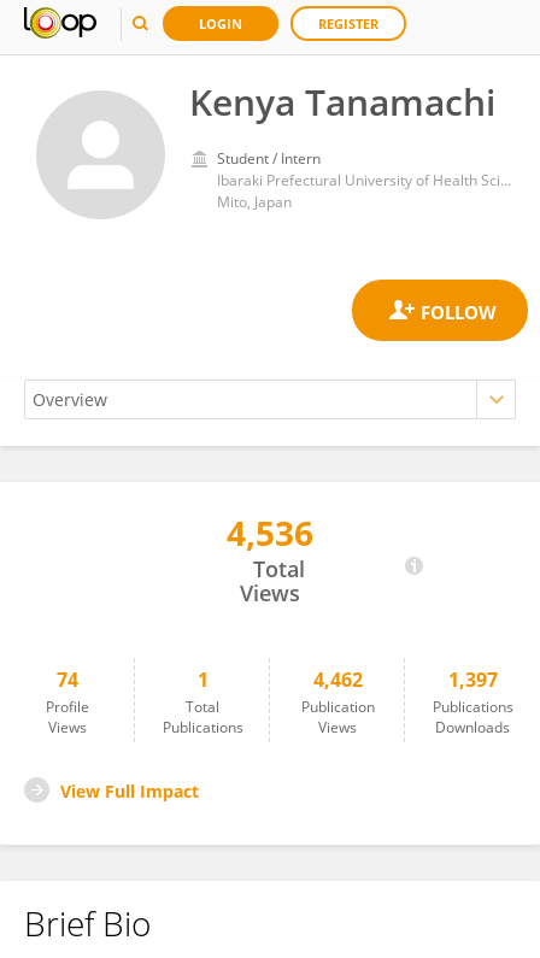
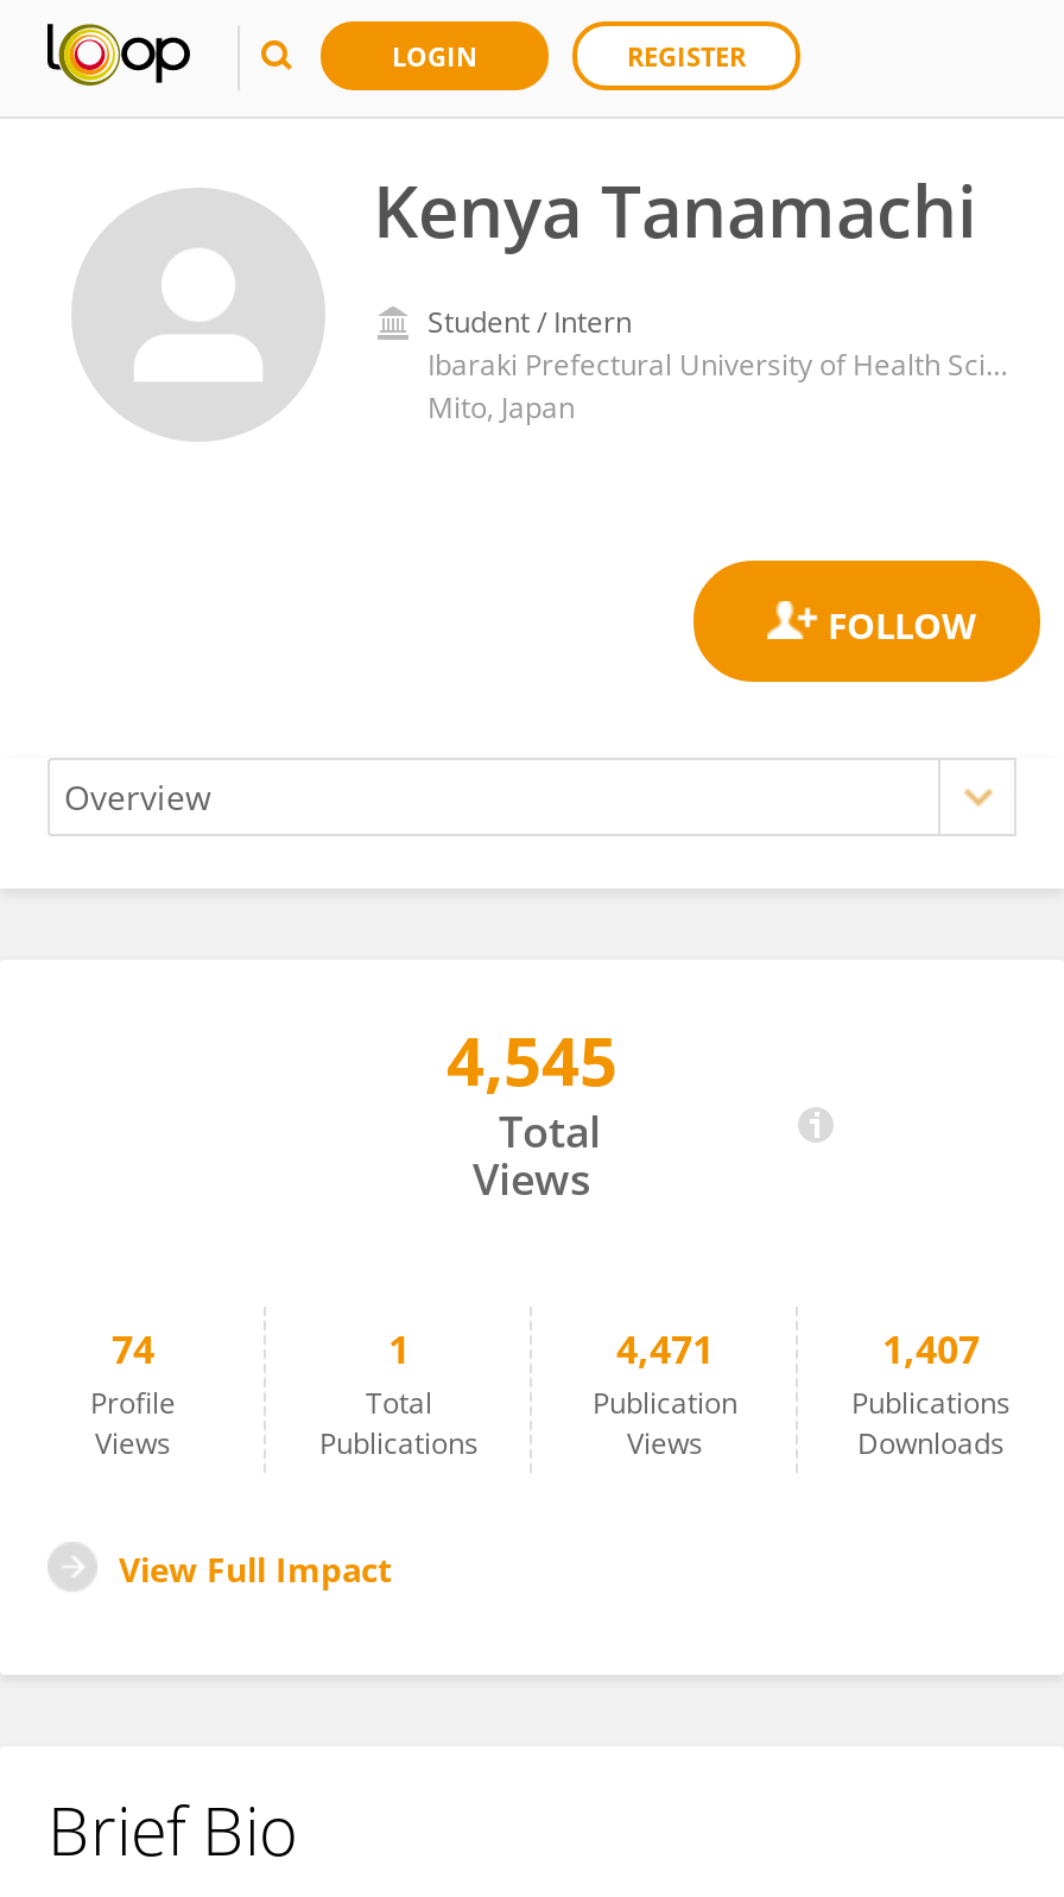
- 4,536
+ 4,545

- 4,462
+ 4,471

- 1,397
+ 1,407
